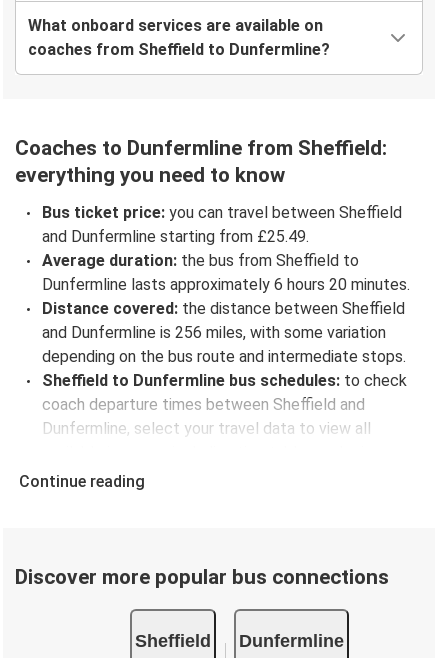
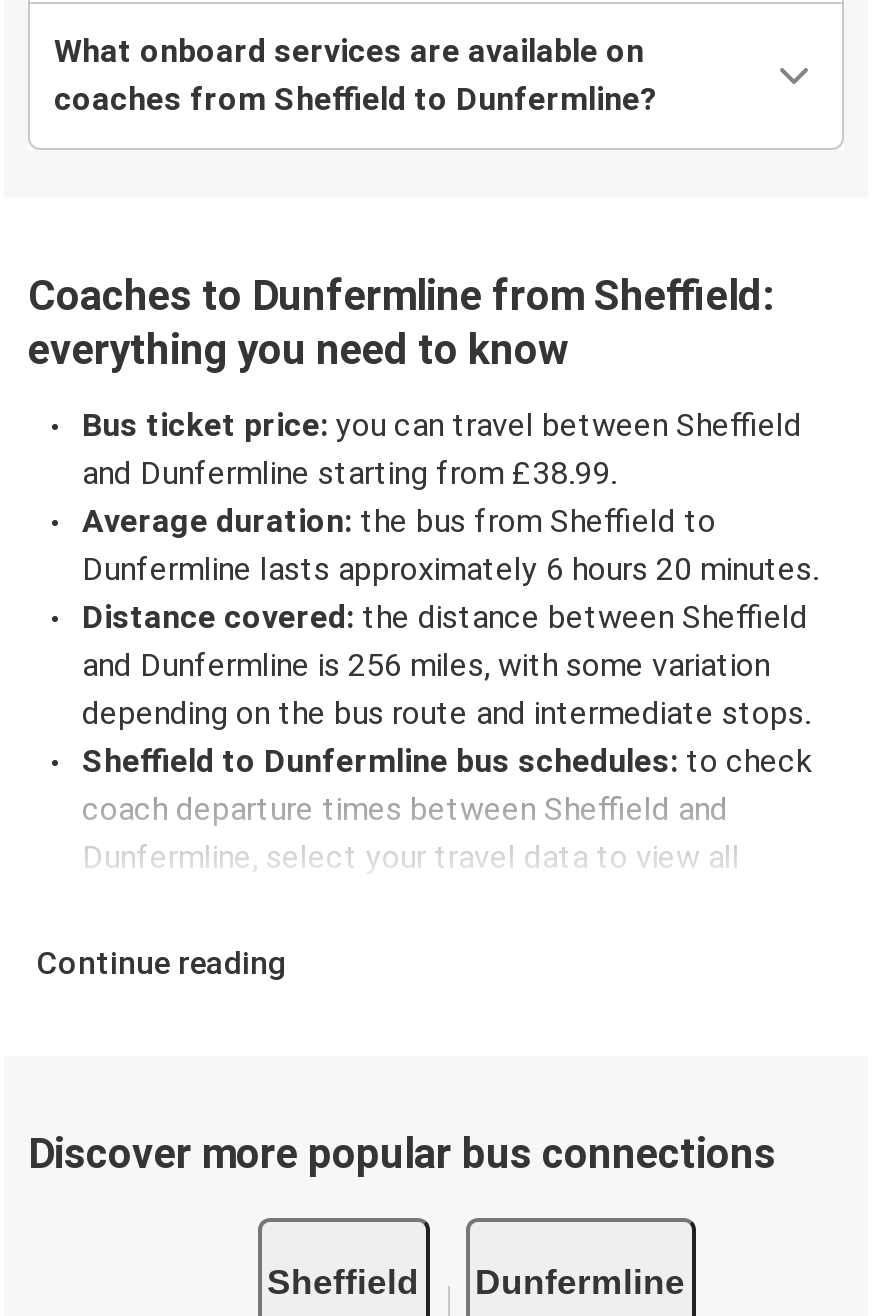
- and Dunfermline starting from £25.49.
+ and Dunfermline starting from £38.99.
